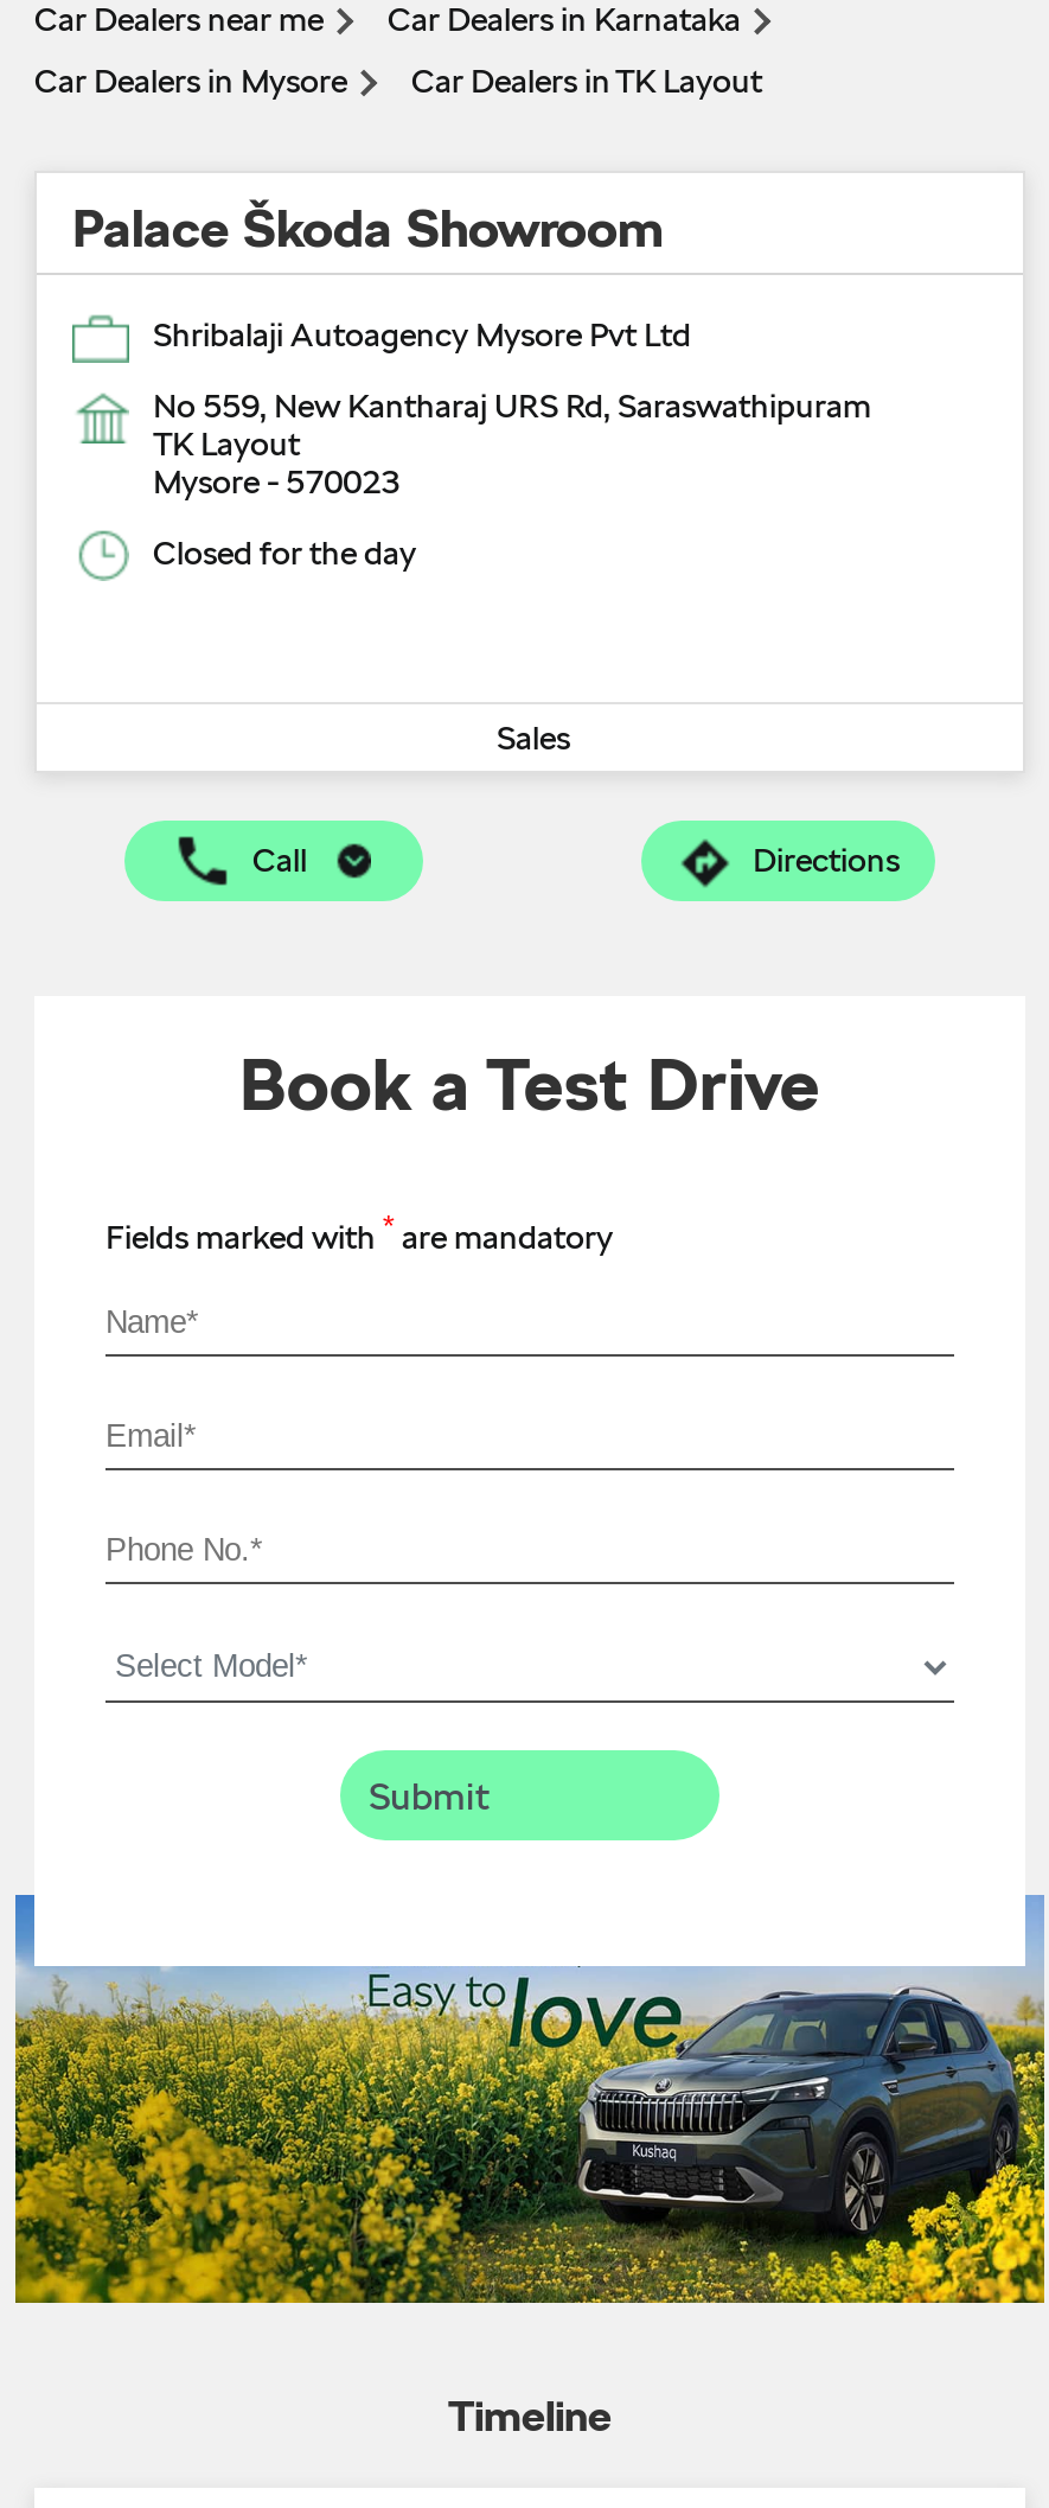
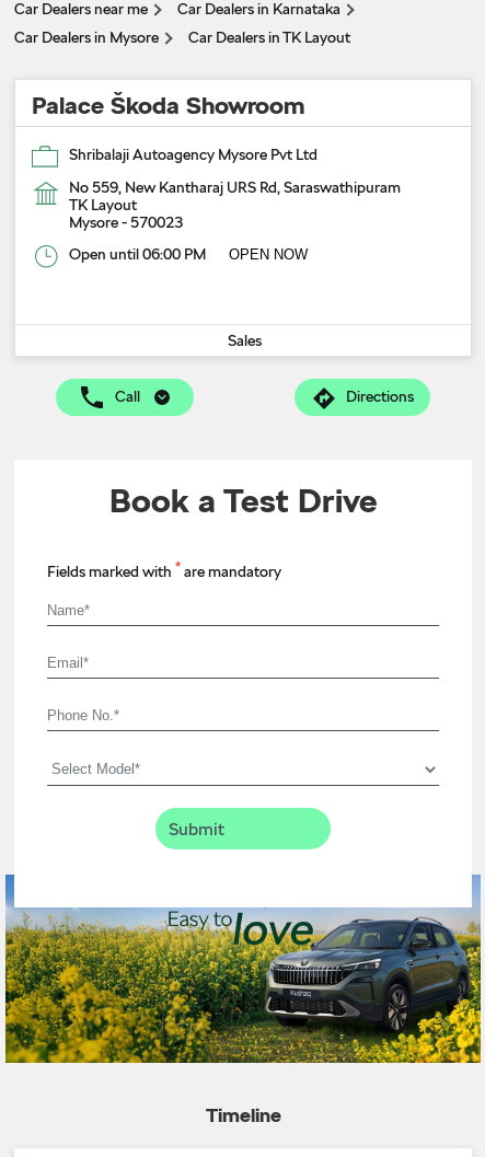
- Closed for the day
+ Open until 06:00 PM
+ OPEN NOW
